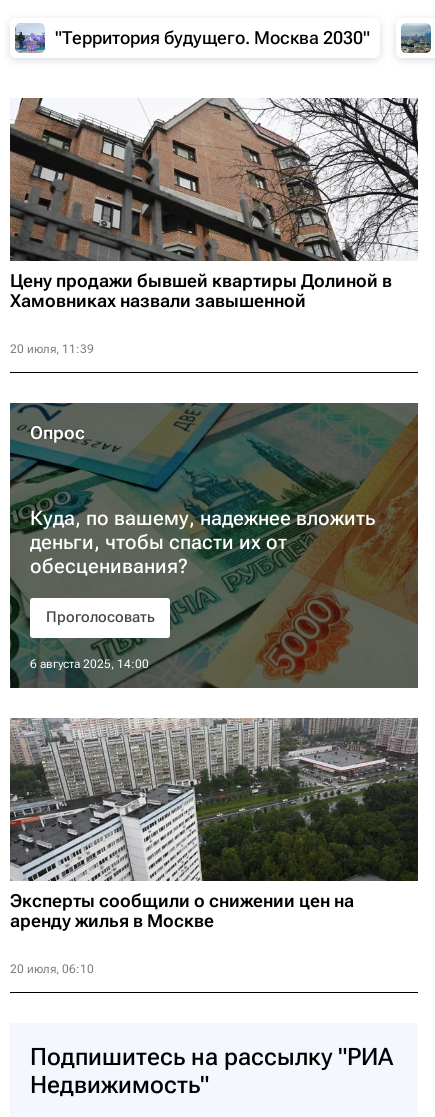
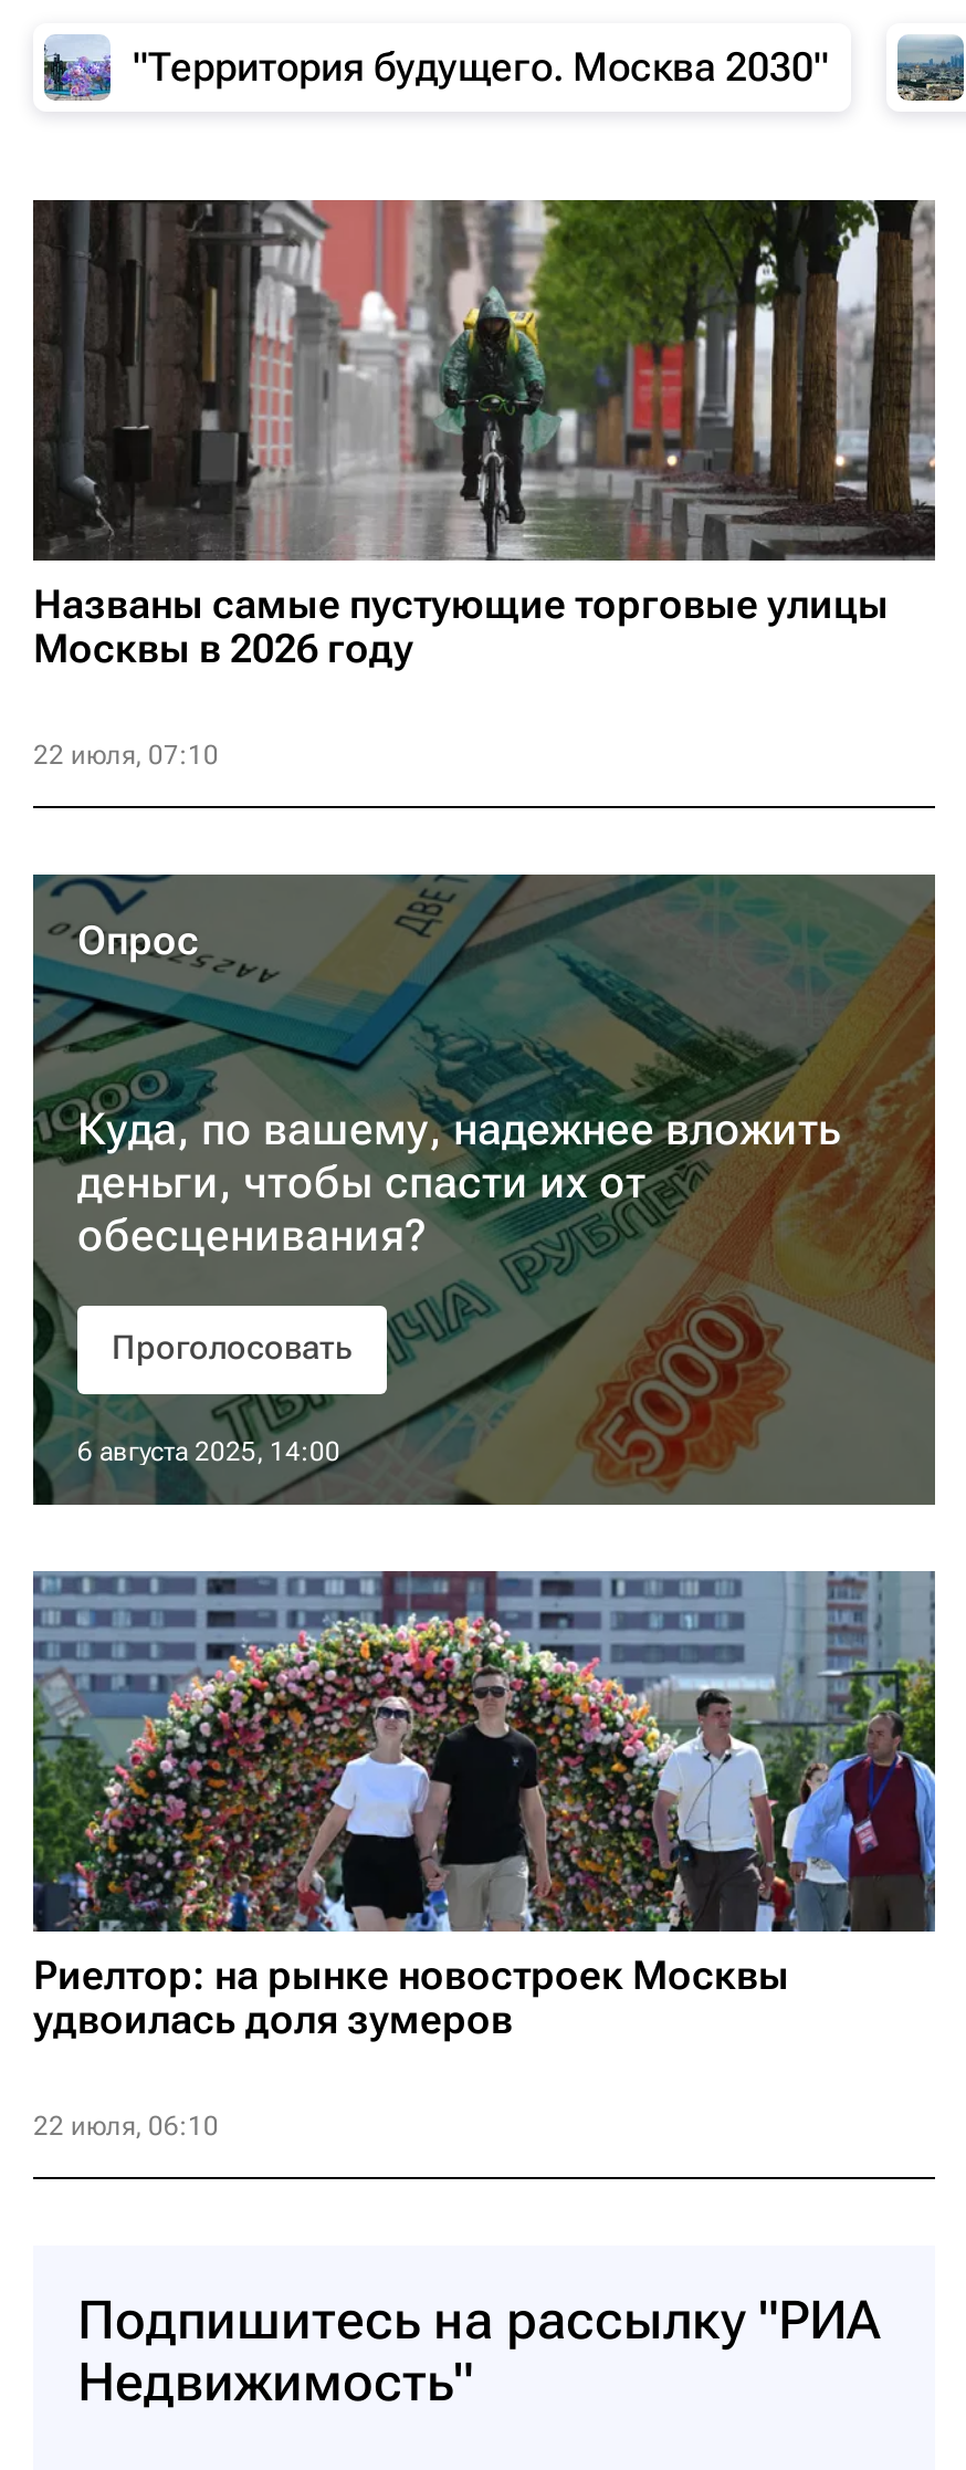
- [image]
- Цену продажи бывшей квартиры Долиной в
- Хамовниках назвали завышенной
+ [image]
+ Названы самые пустующие торговые улицы
+ Москвы в 2026 году

- 20 июля, 11:39
+ 22 июля, 07:10

- [image]
- Эксперты сообщили о снижении цен на
- аренду жилья в Москве
+ [image]
+ Риелтор: на рынке новостроек Москвы
+ удвоилась доля зумеров

- 20 июля, 06:10
+ 22 июля, 06:10
